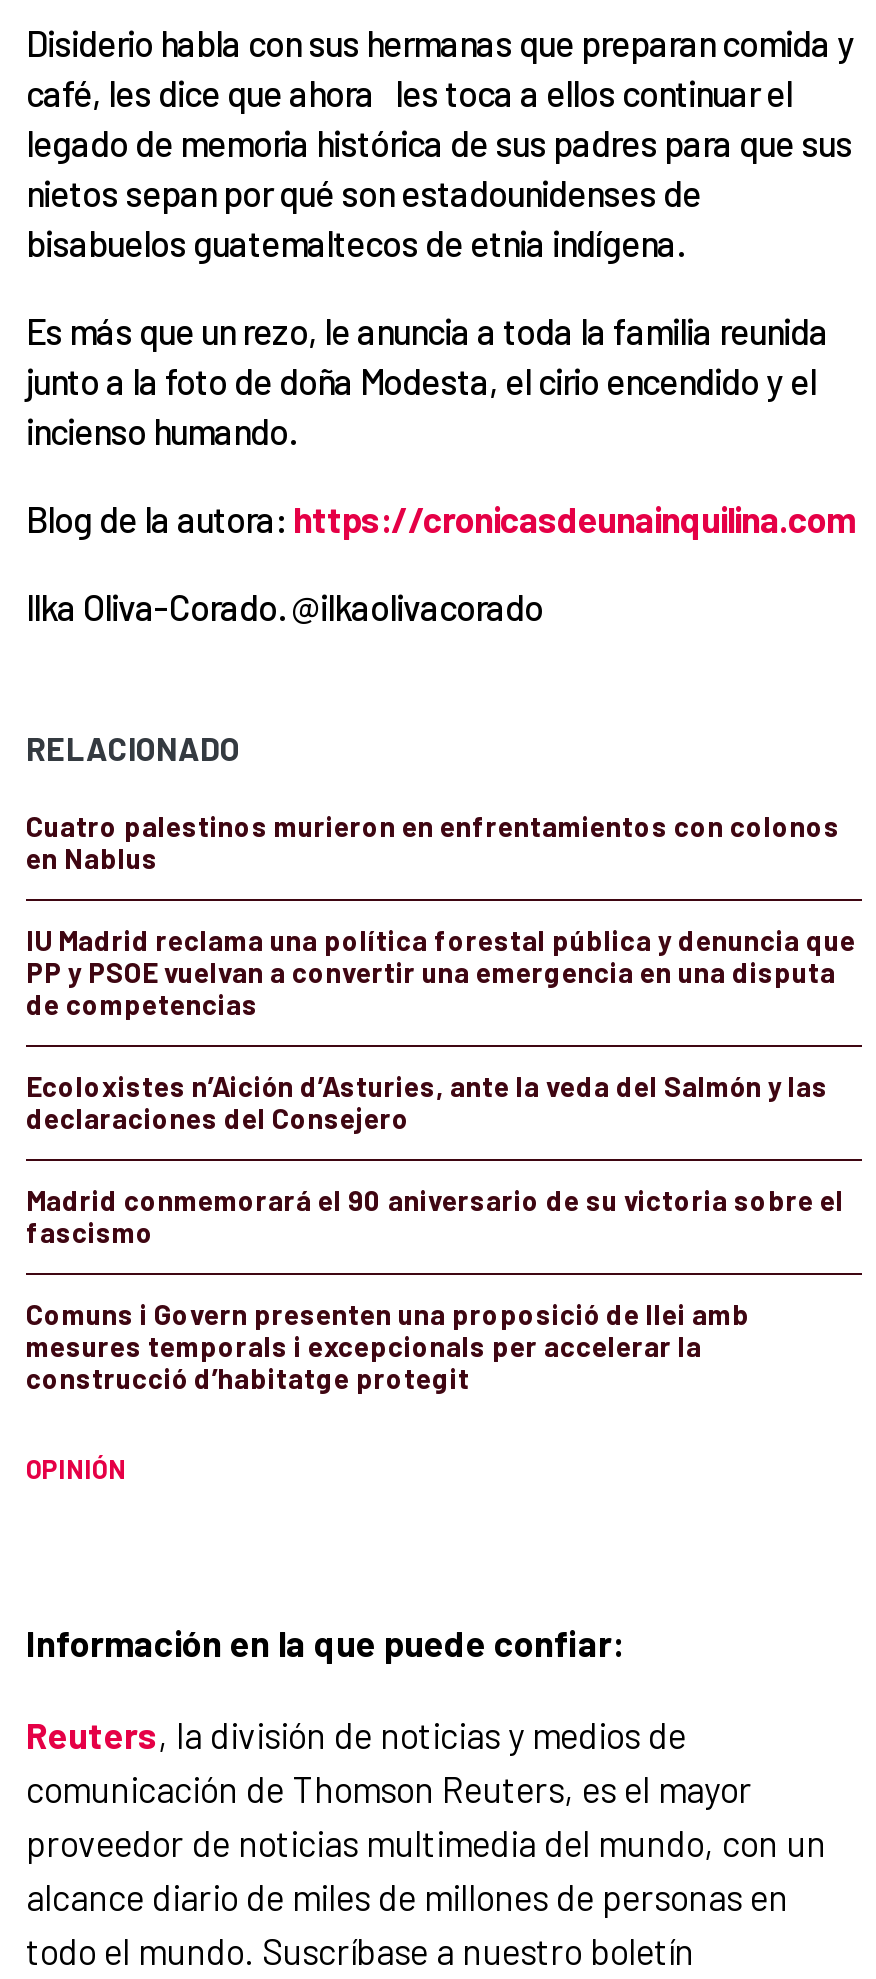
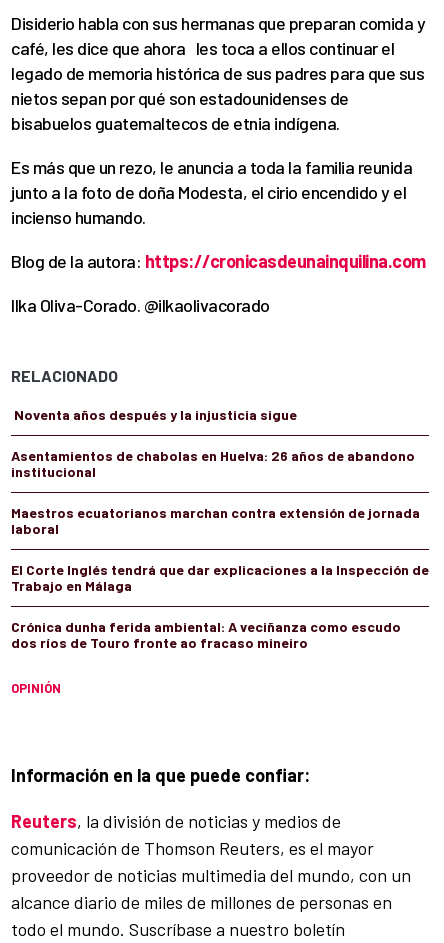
- Cuatro palestinos murieron en enfrentamientos con colonos
- en Nablus
+ Noventa años después y la injusticia sigue

- IU Madrid reclama una política forestal pública y denuncia que
- PP y PSOE vuelvan a convertir una emergencia en una disputa
- de competencias
+ Asentamientos de chabolas en Huelva: 26 años de abandono
+ institucional

- Ecoloxistes n’Aición d’Asturies, ante la veda del Salmón y las
- declaraciones del Consejero
+ Maestros ecuatorianos marchan contra extensión de jornada
+ laboral

- Madrid conmemorará el 90 aniversario de su victoria sobre el
- fascismo
+ El Corte Inglés tendrá que dar explicaciones a la Inspección de
+ Trabajo en Málaga

- Comuns i Govern presenten una proposició de llei amb
- mesures temporals i excepcionals per accelerar la
- construcció d’habitatge protegit
+ Crónica dunha ferida ambiental: A veciñanza como escudo
+ dos ríos de Touro fronte ao fracaso mineiro
